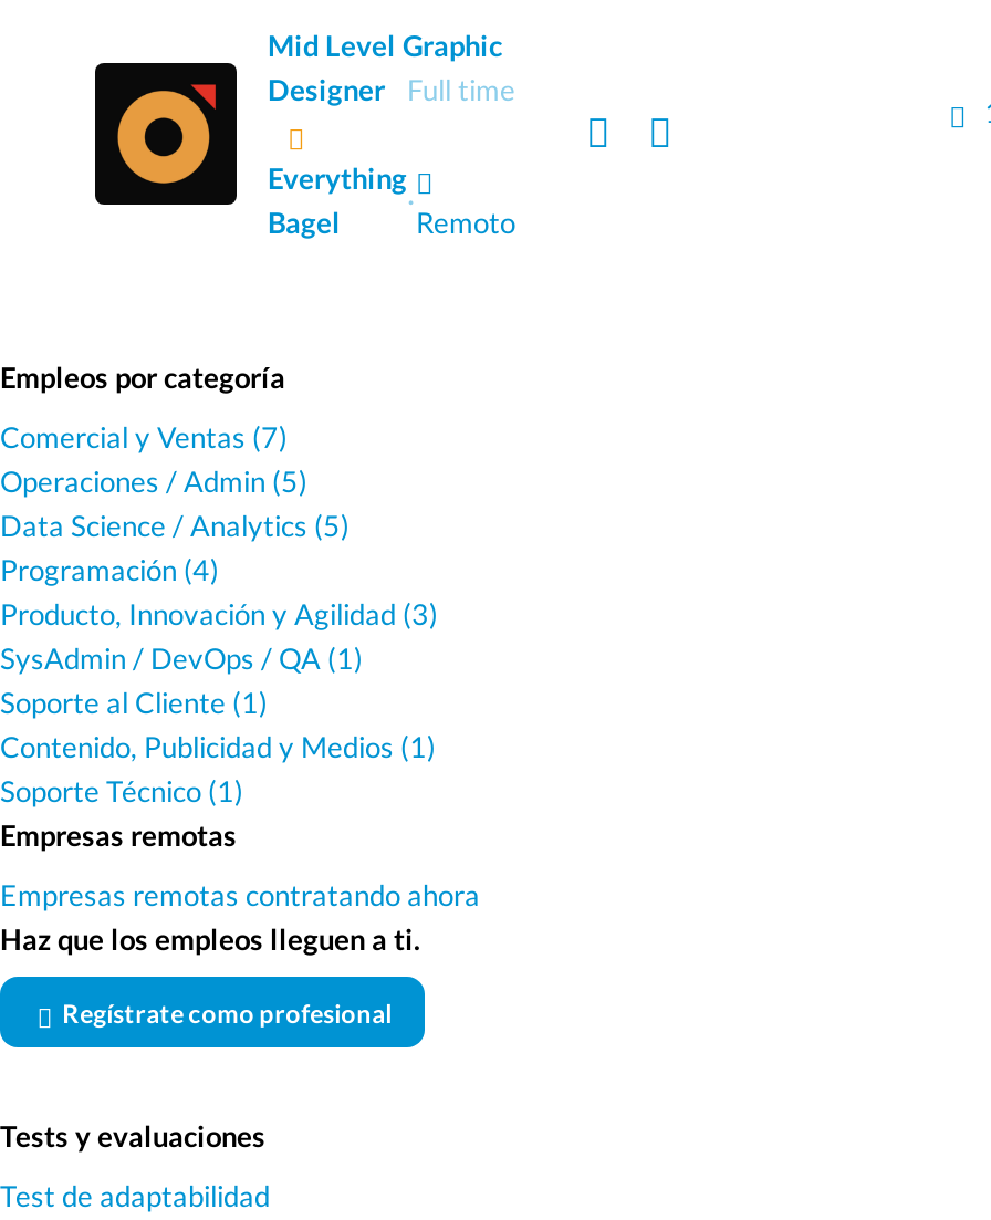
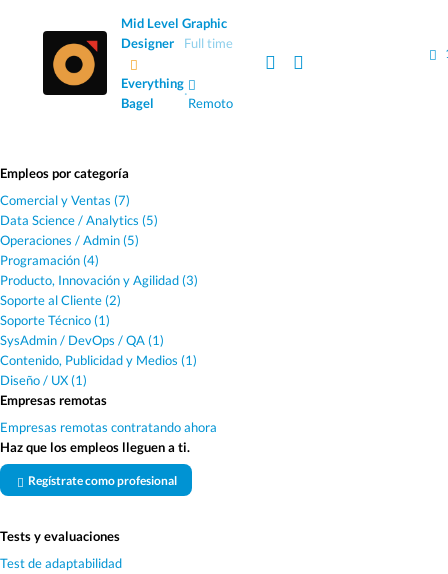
moved down: Operaciones / Admin (5)

moved up: Data Science / Analytics (5)

moved down: SysAdmin / DevOps / QA (1) | Contenido, Publicidad y Medios (1)

- Soporte al Cliente (1)
+ Soporte al Cliente (2)

moved up: Soporte Técnico (1)

+ Diseño / UX (1)
